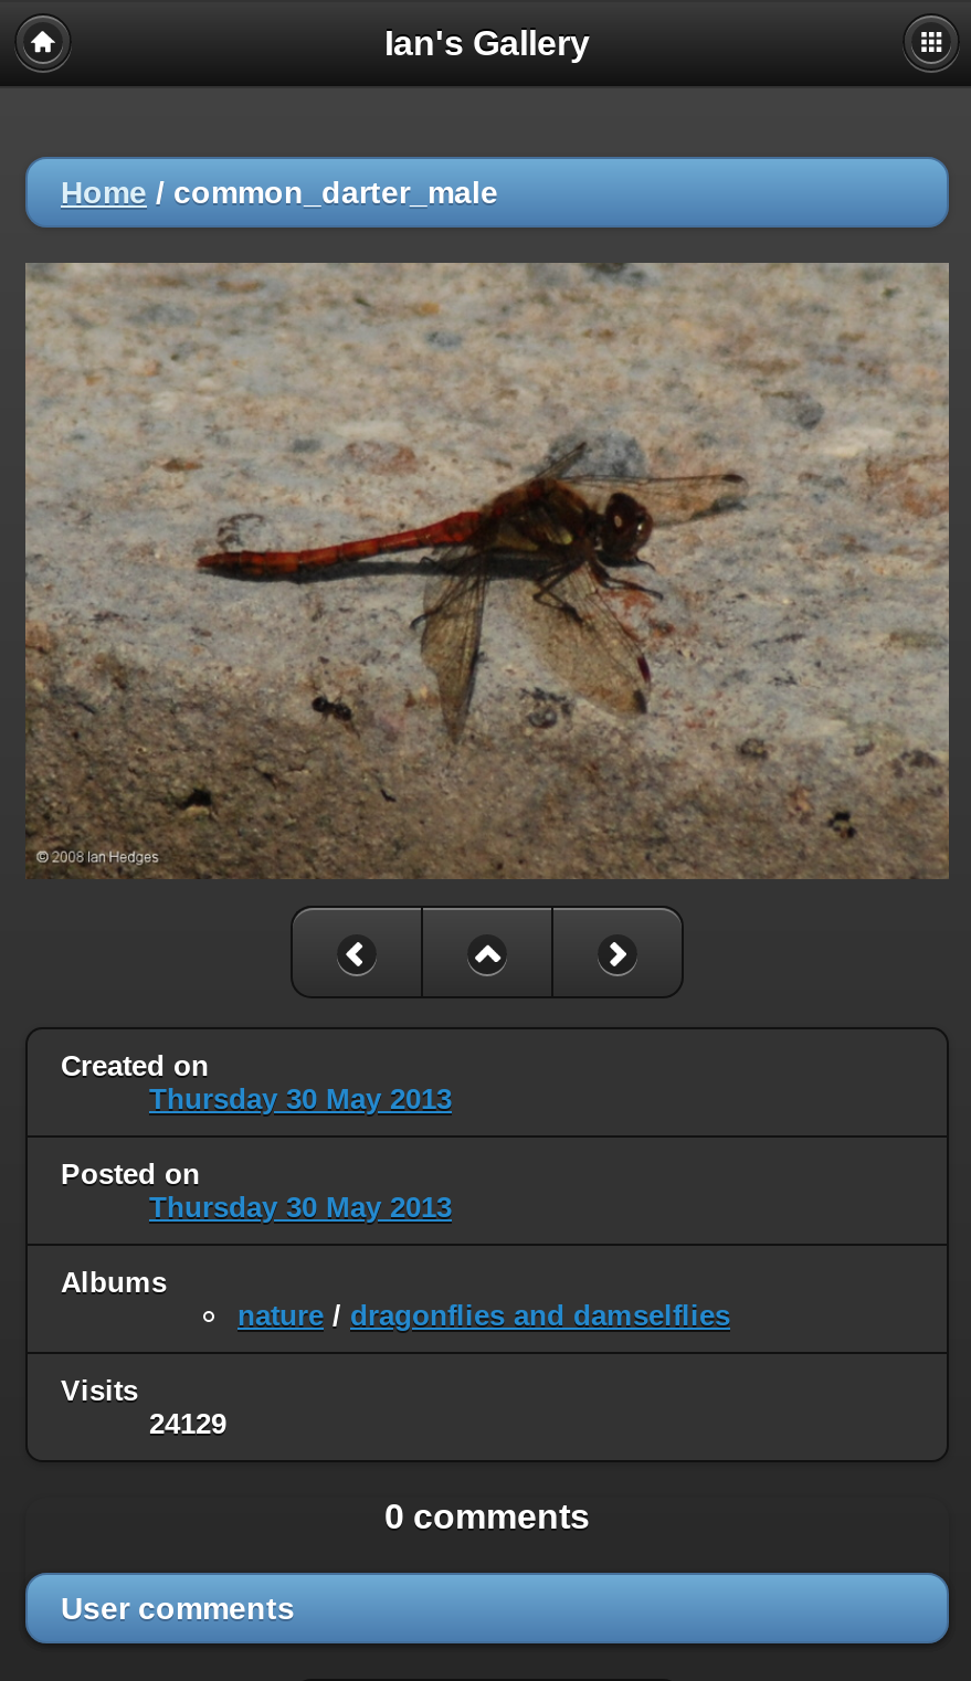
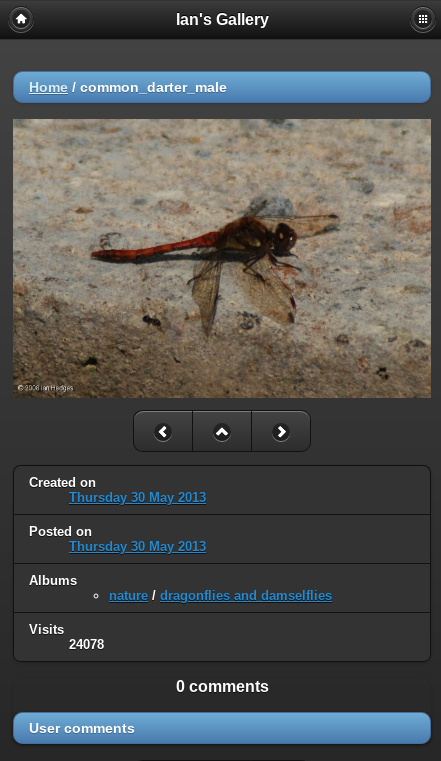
- 24129
+ 24078
